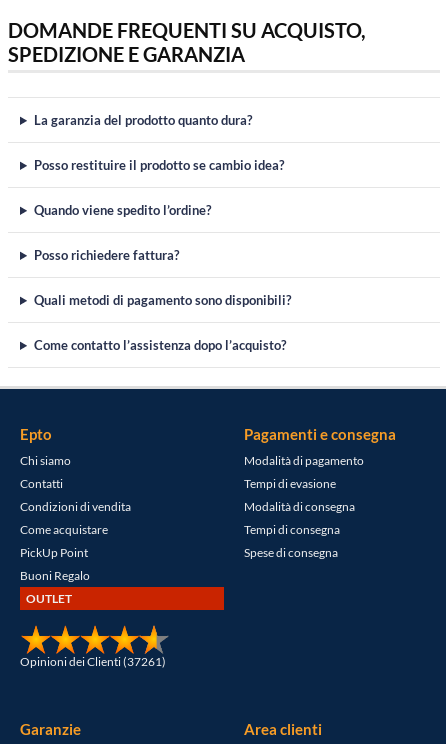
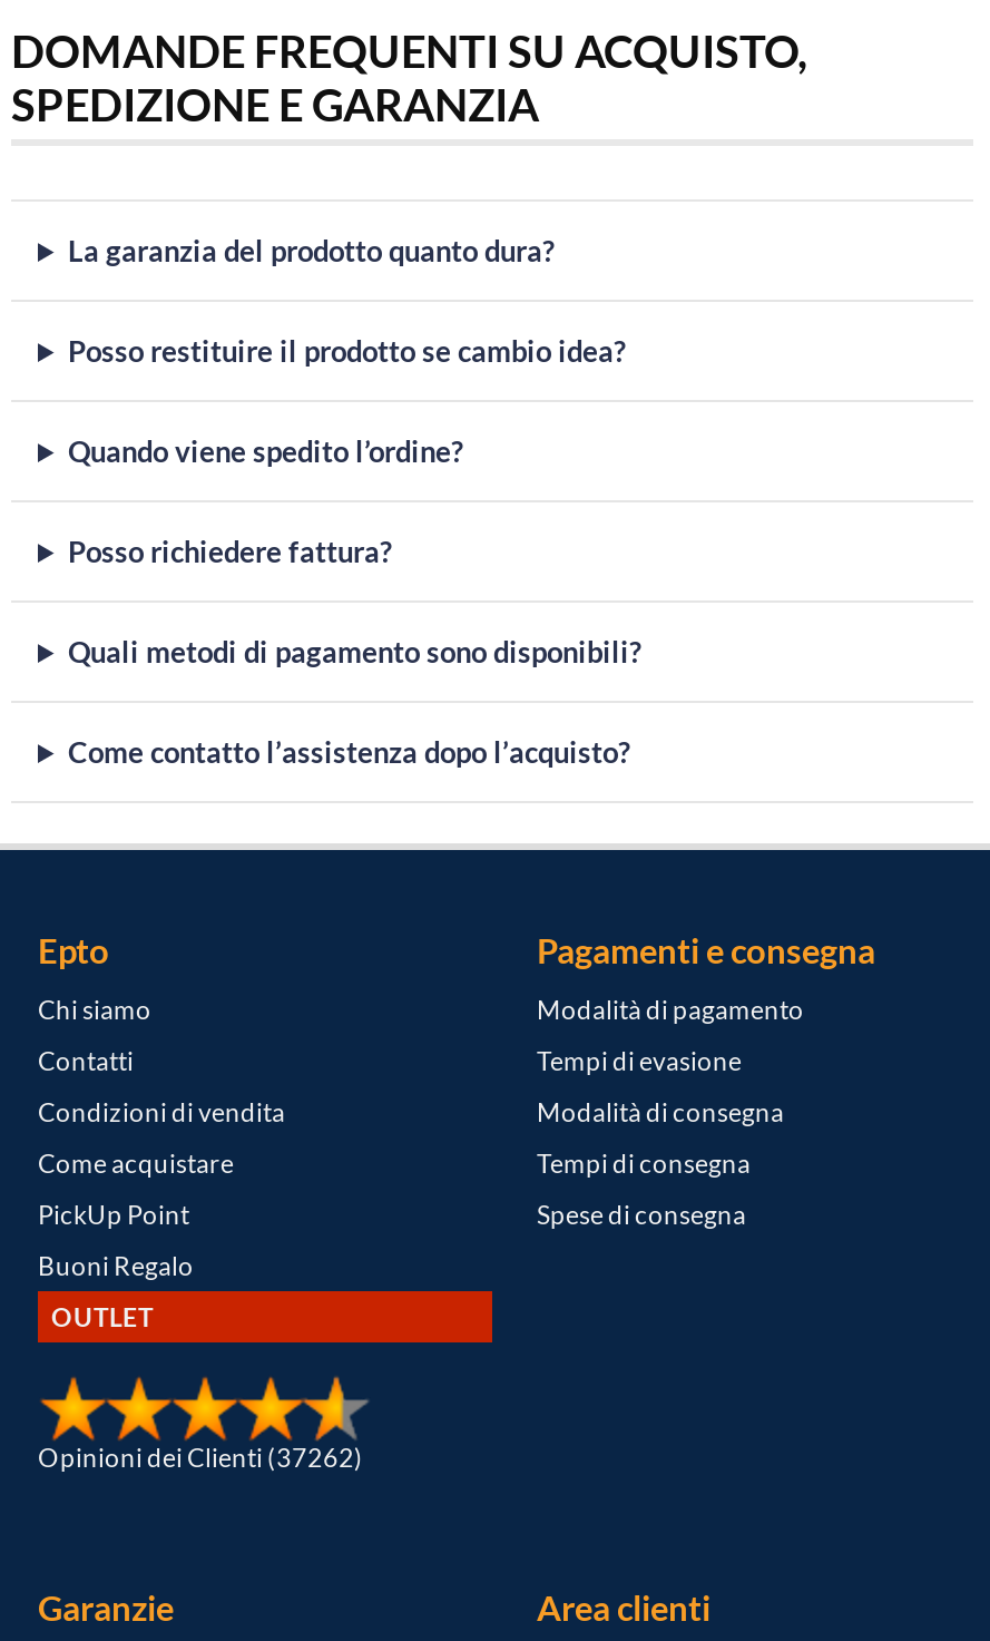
- Opinioni dei Clienti (37261)
+ Opinioni dei Clienti (37262)
